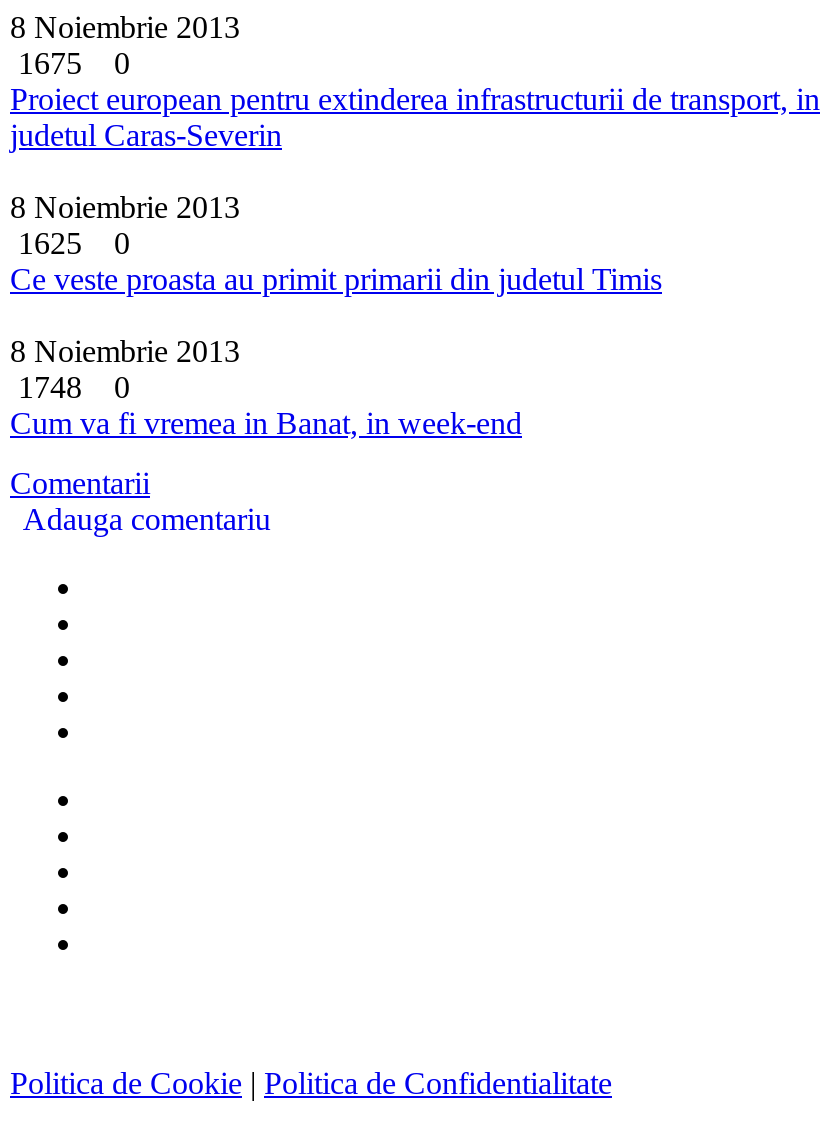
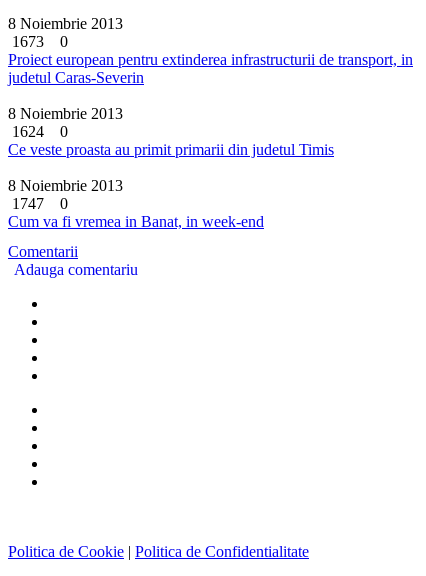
- 1675 0
+ 1673 0

- 1625 0
+ 1624 0

- 1748 0
+ 1747 0
